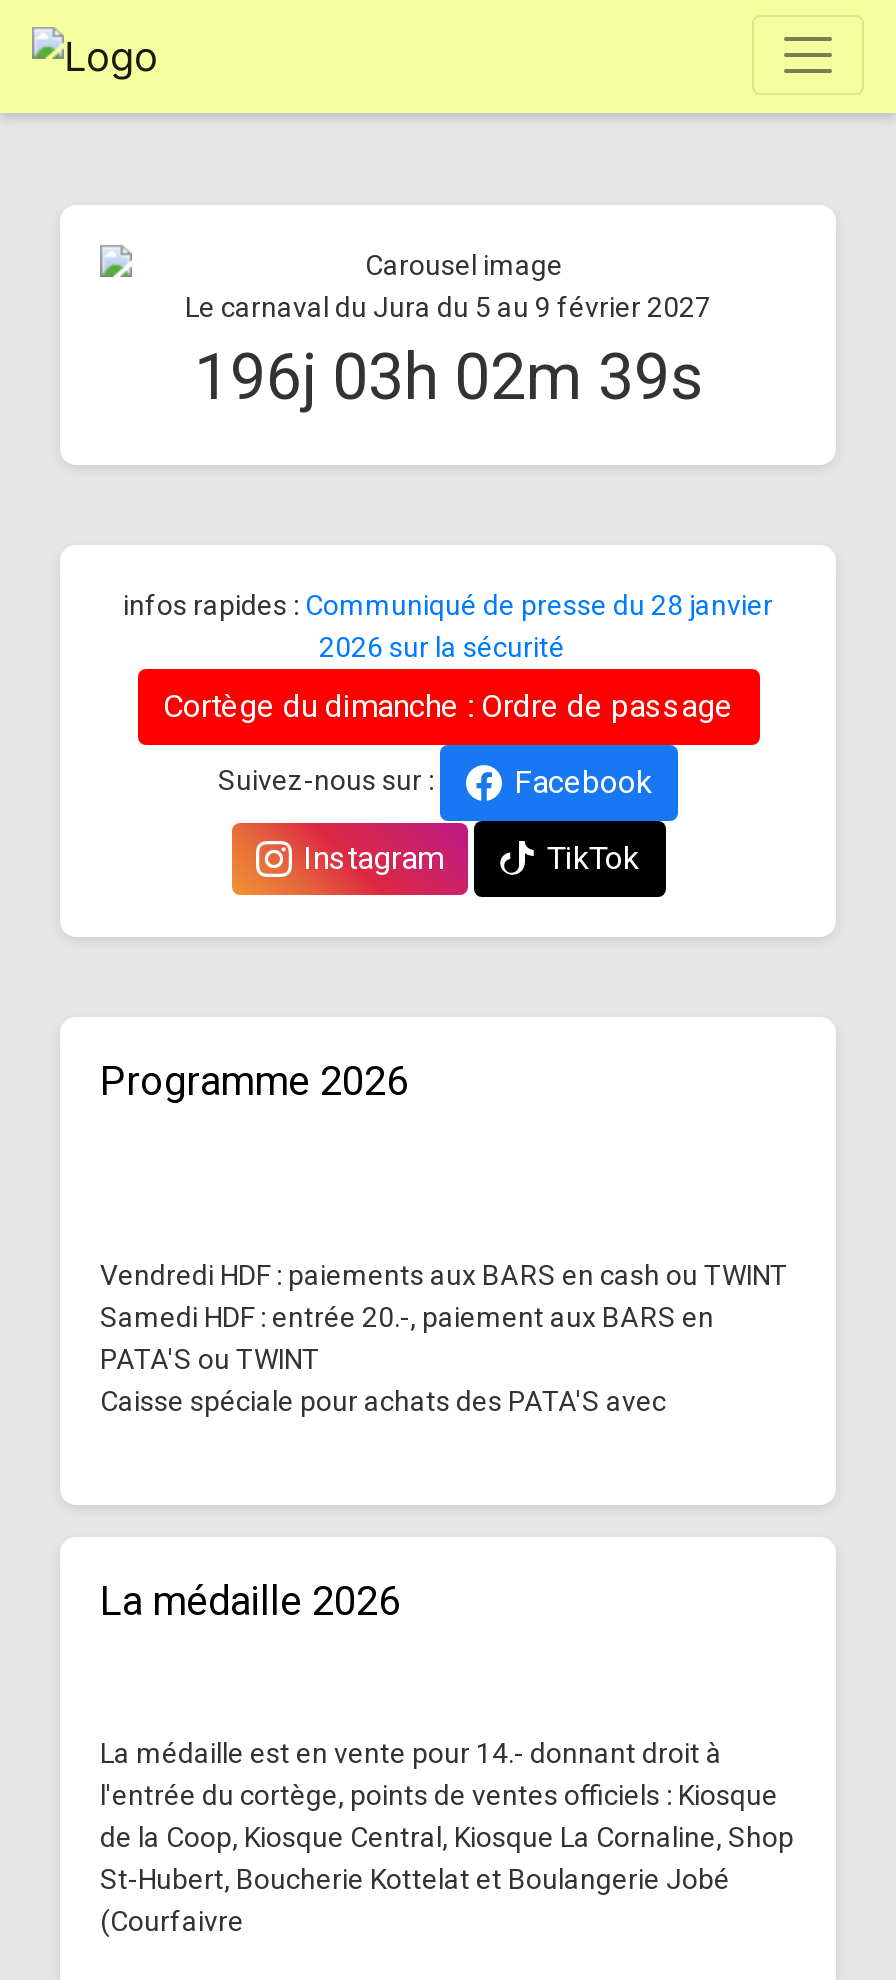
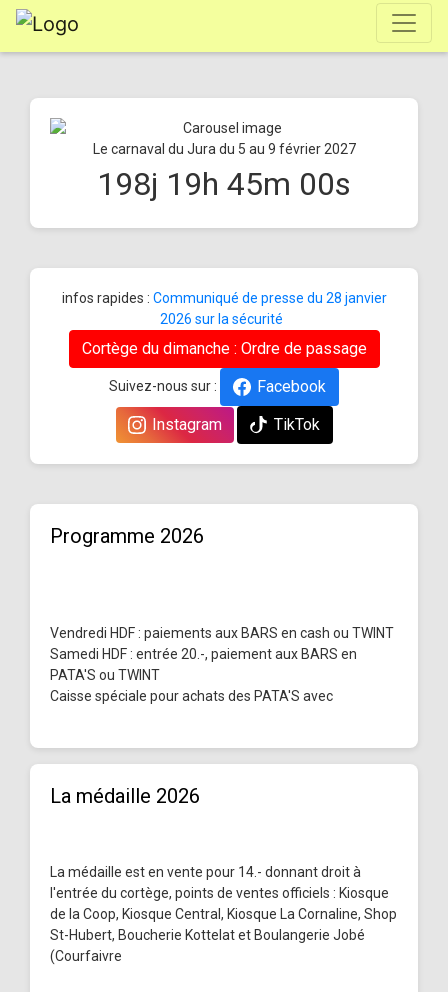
- 196 j 03h 02m 39s
+ 198 j 19h 45m 00s
